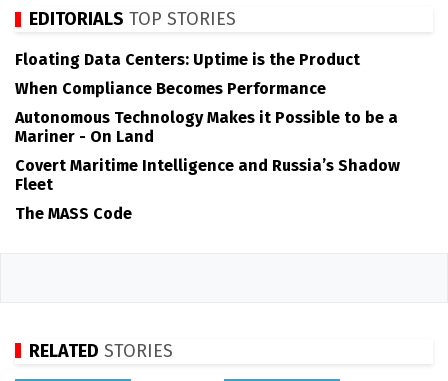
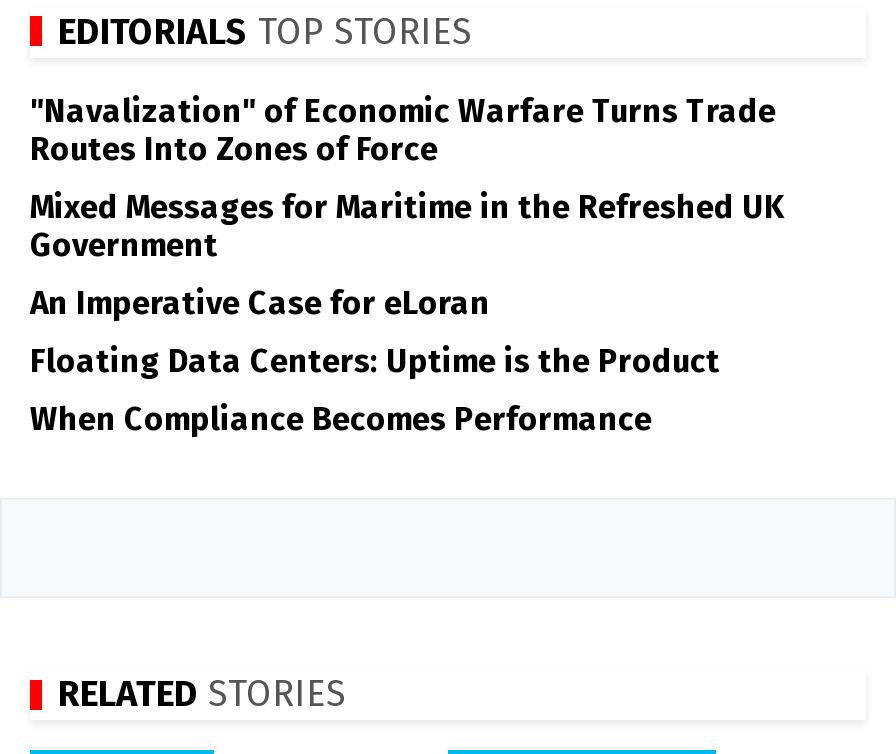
+ "Navalization" of Economic Warfare Turns Trade
+ Routes Into Zones of Force
+ Mixed Messages for Maritime in the Refreshed UK
+ Government
+ An Imperative Case for eLoran

moved down: Floating Data Centers: Uptime is the Product | When Compliance Becomes Performance

- Autonomous Technology Makes it Possible to be a
- Mariner - On Land
- Covert Maritime Intelligence and Russia’s Shadow
- Fleet
- The MASS Code
